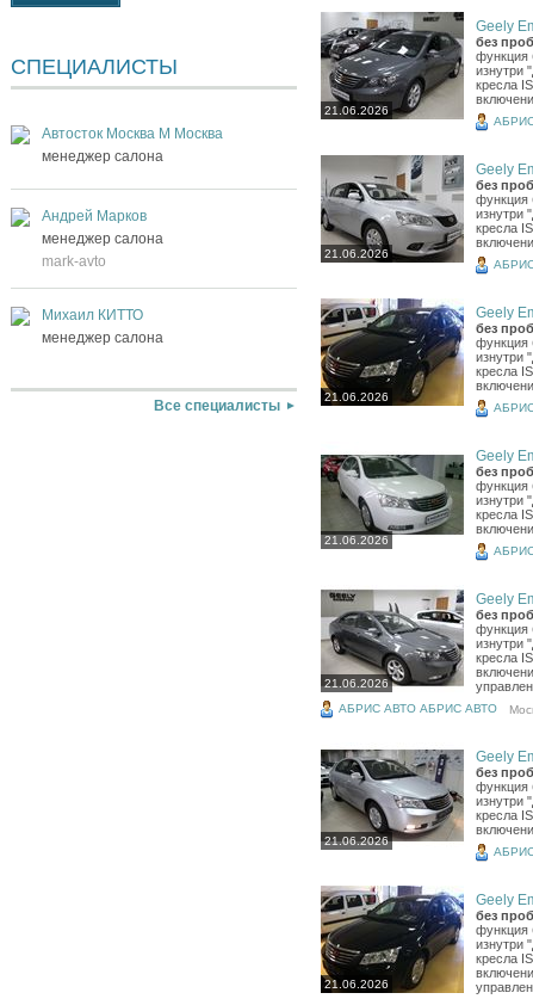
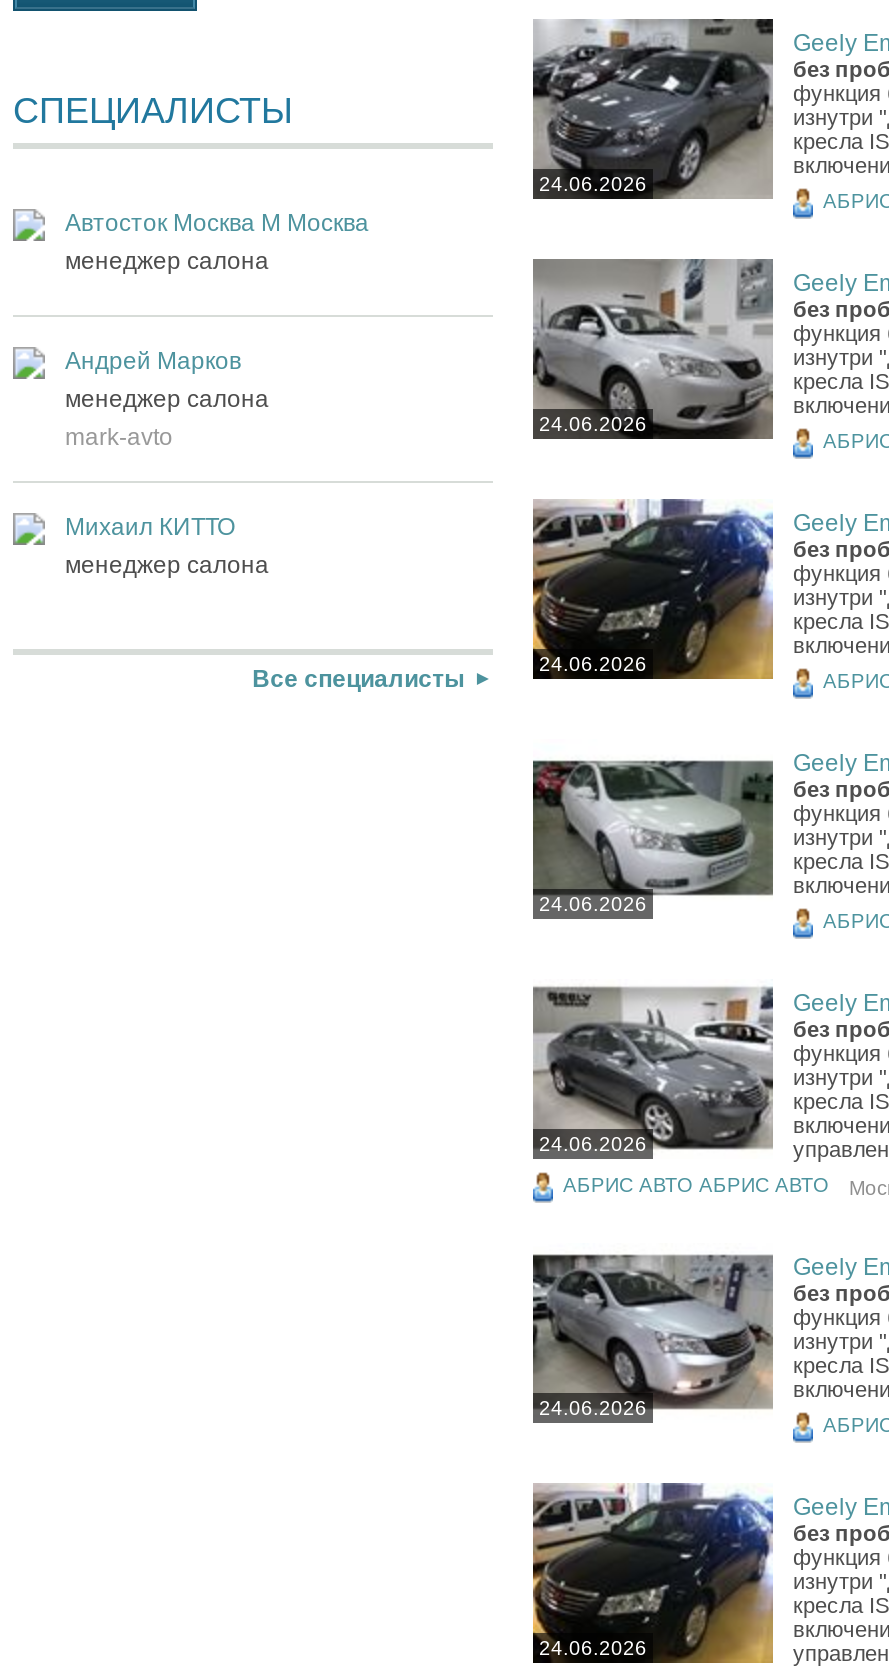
- 21.06.2026
+ 24.06.2026

- 21.06.2026
+ 24.06.2026

- 21.06.2026
+ 24.06.2026

- 21.06.2026
+ 24.06.2026

- 21.06.2026
+ 24.06.2026

- 21.06.2026
+ 24.06.2026

- 21.06.2026
+ 24.06.2026
